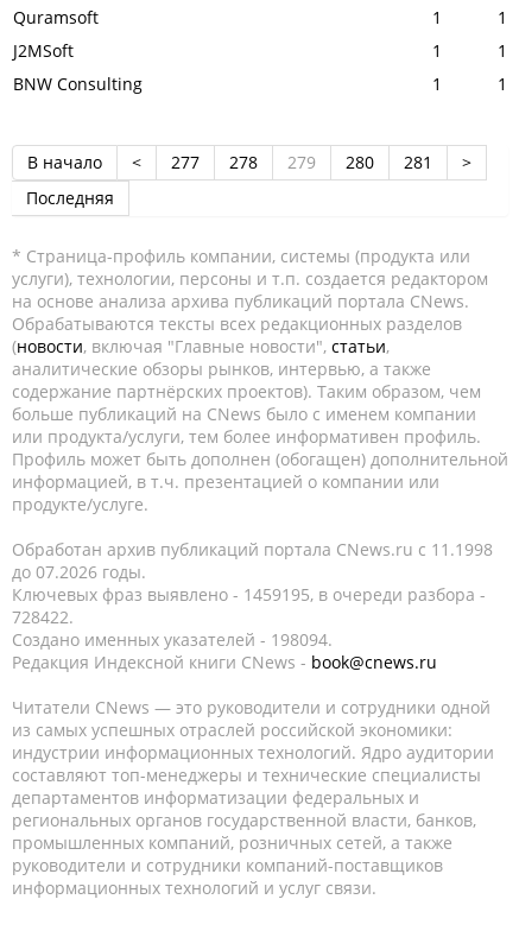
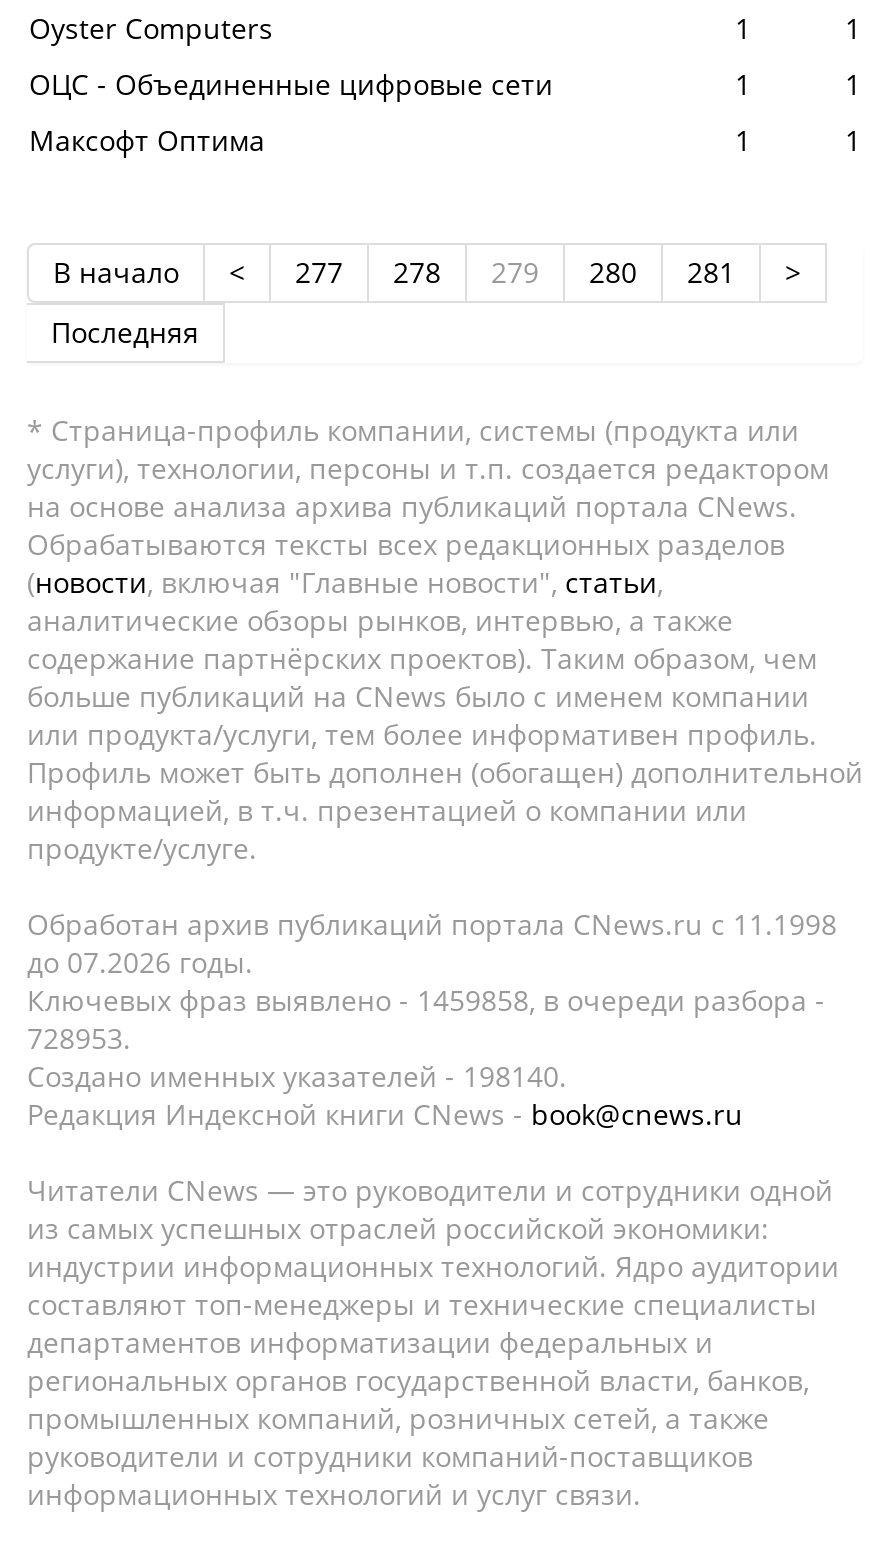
- Quramsoft
+ Oyster Computers

- J2MSoft
+ ОЦС - Объединенные цифровые сети

- BNW Consulting
+ Максофт Оптима

- Ключевых фраз выявлено - 1459195, в очереди разбора -
+ Ключевых фраз выявлено - 1459858, в очереди разбора -

- 728422.
+ 728953.

- Создано именных указателей - 198094.
+ Создано именных указателей - 198140.
